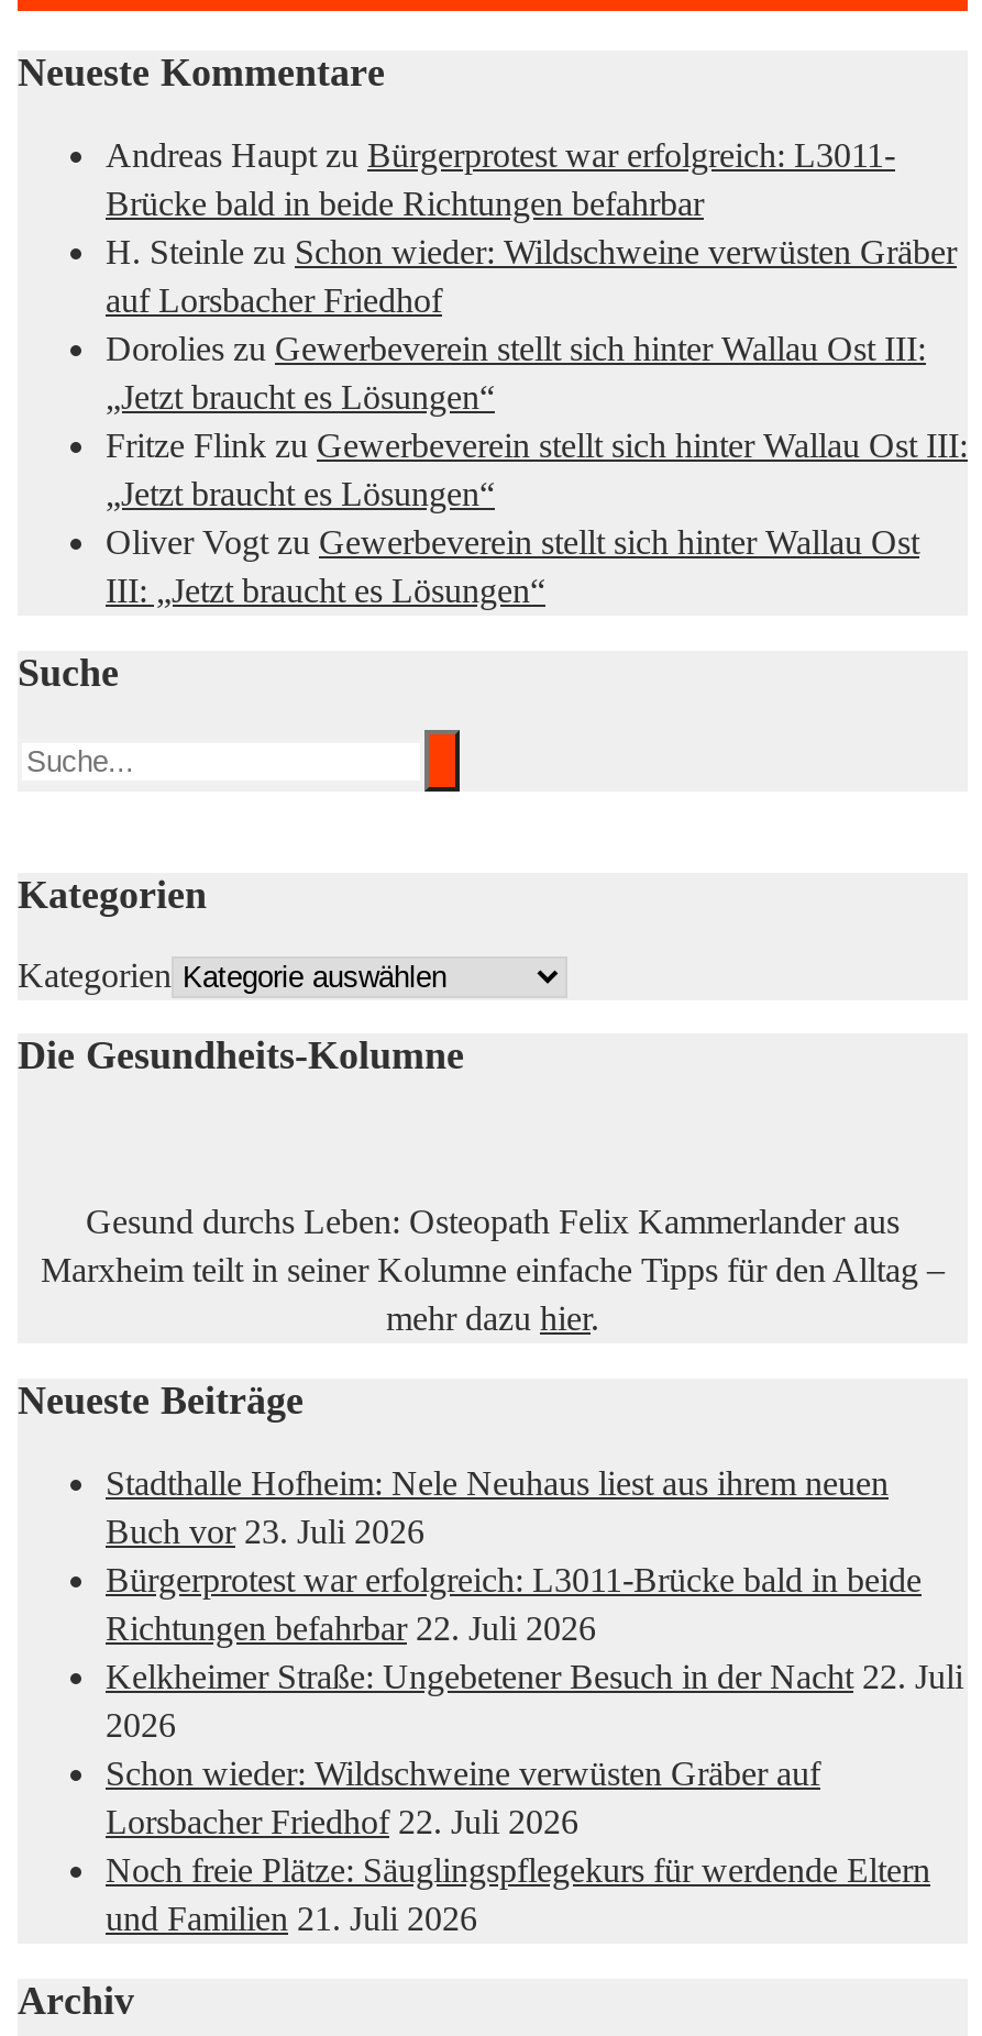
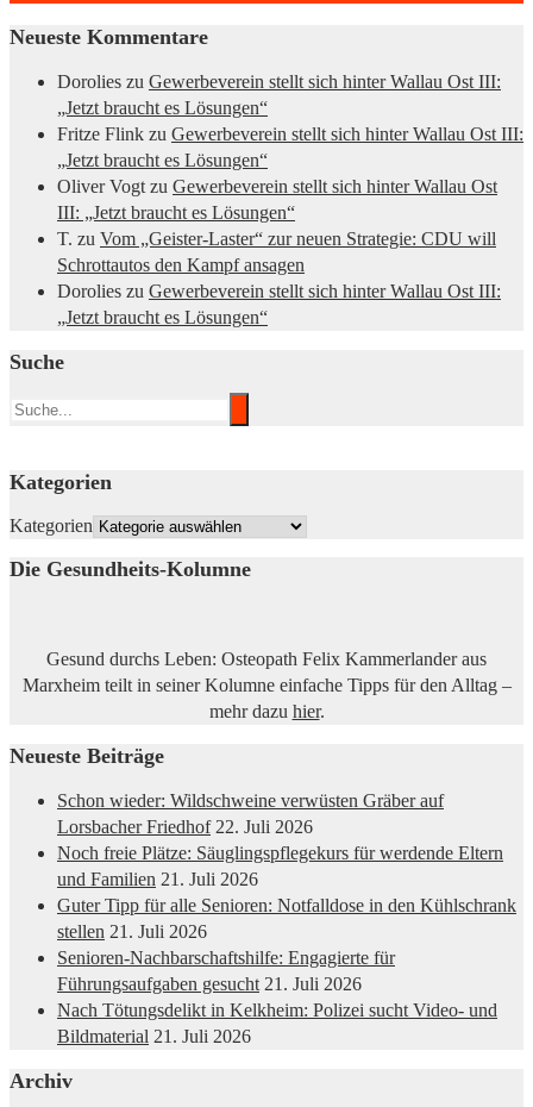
- Andreas Haupt zu Bürgerprotest war erfolgreich: L3011-
- Brücke bald in beide Richtungen befahrbar
- H. Steinle zu Schon wieder: Wildschweine verwüsten Gräber
- auf Lorsbacher Friedhof

moved up: Dorolies zu Gewerbeverein stellt sich hinter Wallau Ost III: | „Jetzt braucht es Lösungen“ | Fritze Flink zu Gewerbeverein stellt sich hinter Wallau Ost III: | „Jetzt braucht es Lösungen“ | Oliver Vogt zu Gewerbeverein stellt sich hinter Wallau Ost | III: „Jetzt braucht es Lösungen“

+ T. zu Vom „Geister-Laster“ zur neuen Strategie: CDU will
+ Schrottautos den Kampf ansagen
+ Dorolies zu Gewerbeverein stellt sich hinter Wallau Ost III:
+ „Jetzt braucht es Lösungen“

- Stadthalle Hofheim: Nele Neuhaus liest aus ihrem neuen
- Buch vor 23. Juli 2026
- Bürgerprotest war erfolgreich: L3011-Brücke bald in beide
- Richtungen befahrbar 22. Juli 2026
- Kelkheimer Straße: Ungebetener Besuch in der Nacht 22. Juli
- 2026

moved up: Schon wieder: Wildschweine verwüsten Gräber auf | Lorsbacher Friedhof 22. Juli 2026 | Noch freie Plätze: Säuglingspflegekurs für werdende Eltern | und Familien 21. Juli 2026

+ Guter Tipp für alle Senioren: Notfalldose in den Kühlschrank
+ stellen 21. Juli 2026
+ Senioren-Nachbarschaftshilfe: Engagierte für
+ Führungsaufgaben gesucht 21. Juli 2026
+ Nach Tötungsdelikt in Kelkheim: Polizei sucht Video- und
+ Bildmaterial 21. Juli 2026
